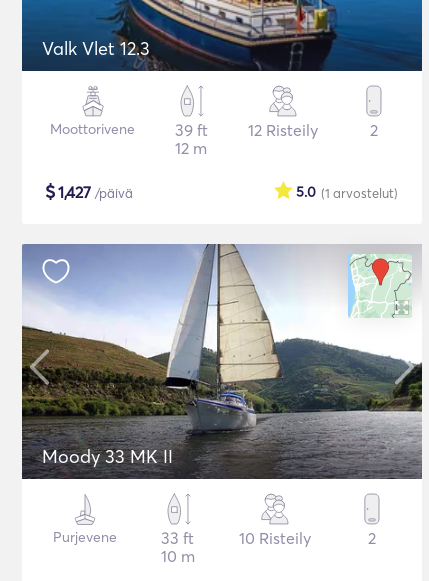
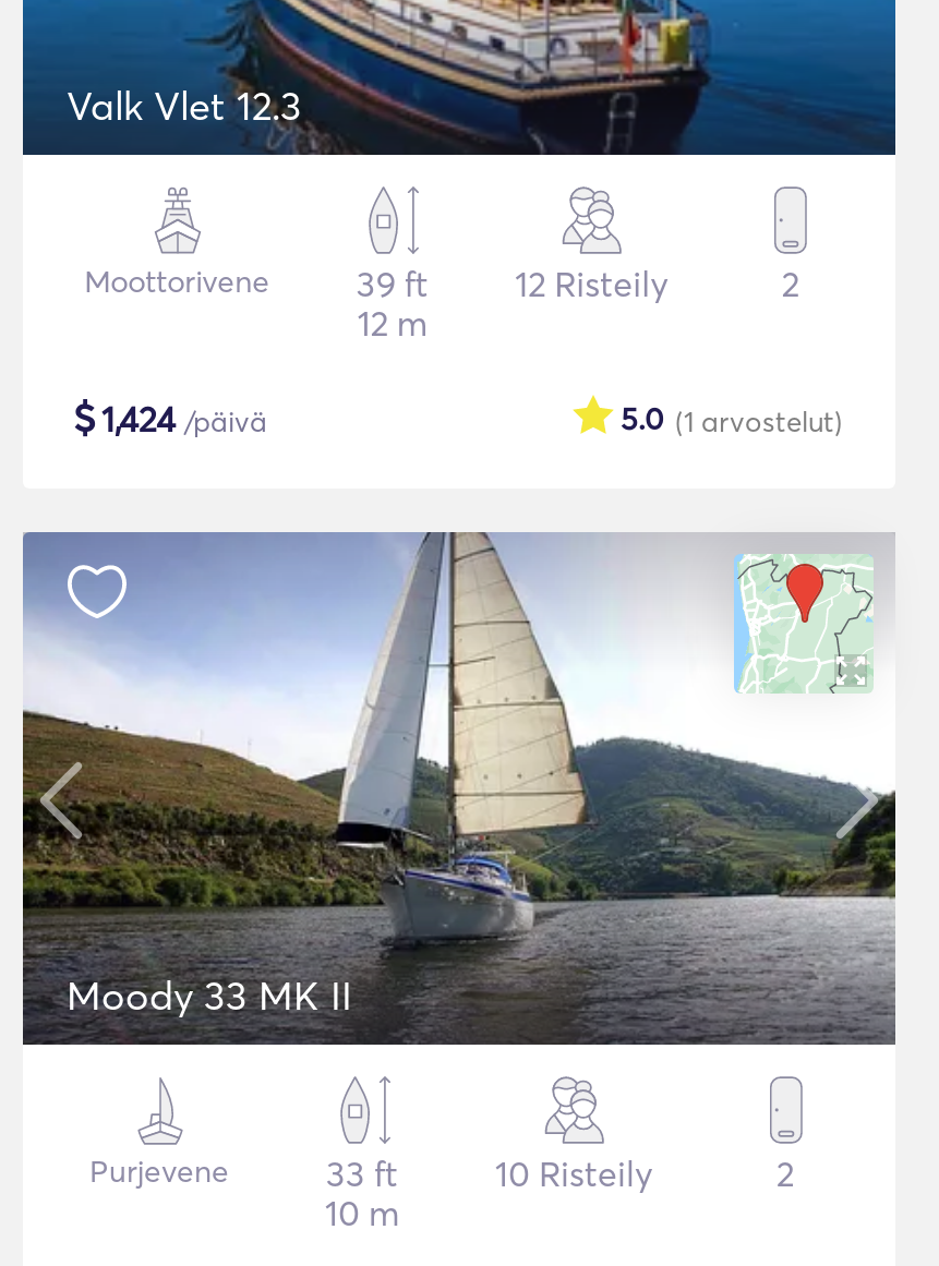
- $1,427 /päivä
+ $1,424 /päivä
